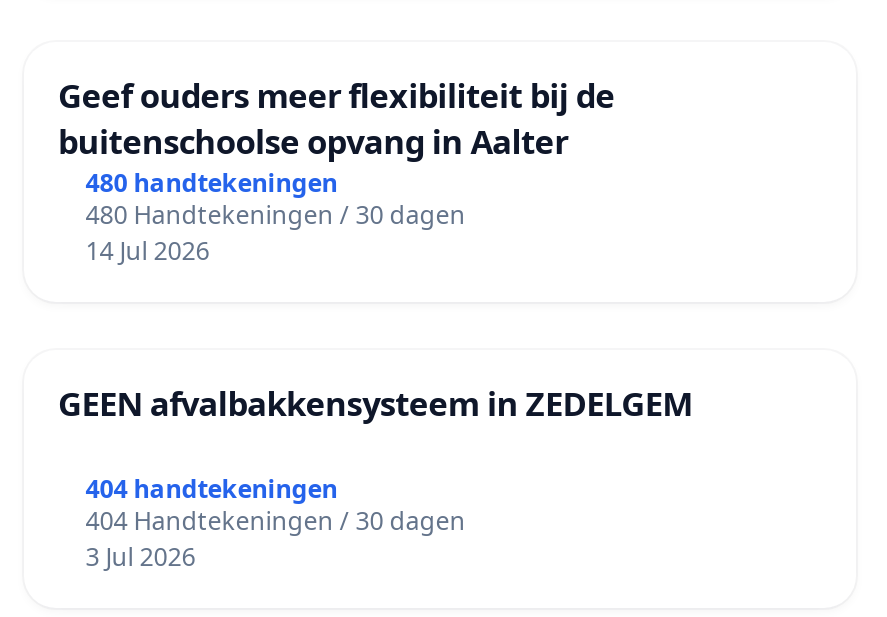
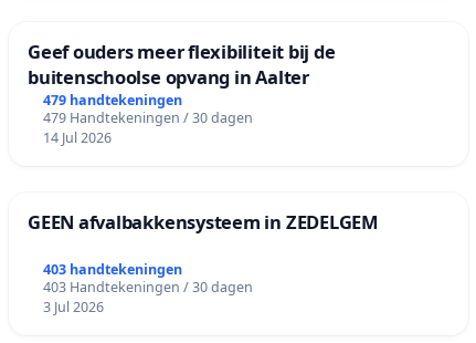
- 480 handtekeningen
+ 479 handtekeningen

- 480 Handtekeningen / 30 dagen
+ 479 Handtekeningen / 30 dagen

- 404 handtekeningen
+ 403 handtekeningen

- 404 Handtekeningen / 30 dagen
+ 403 Handtekeningen / 30 dagen
